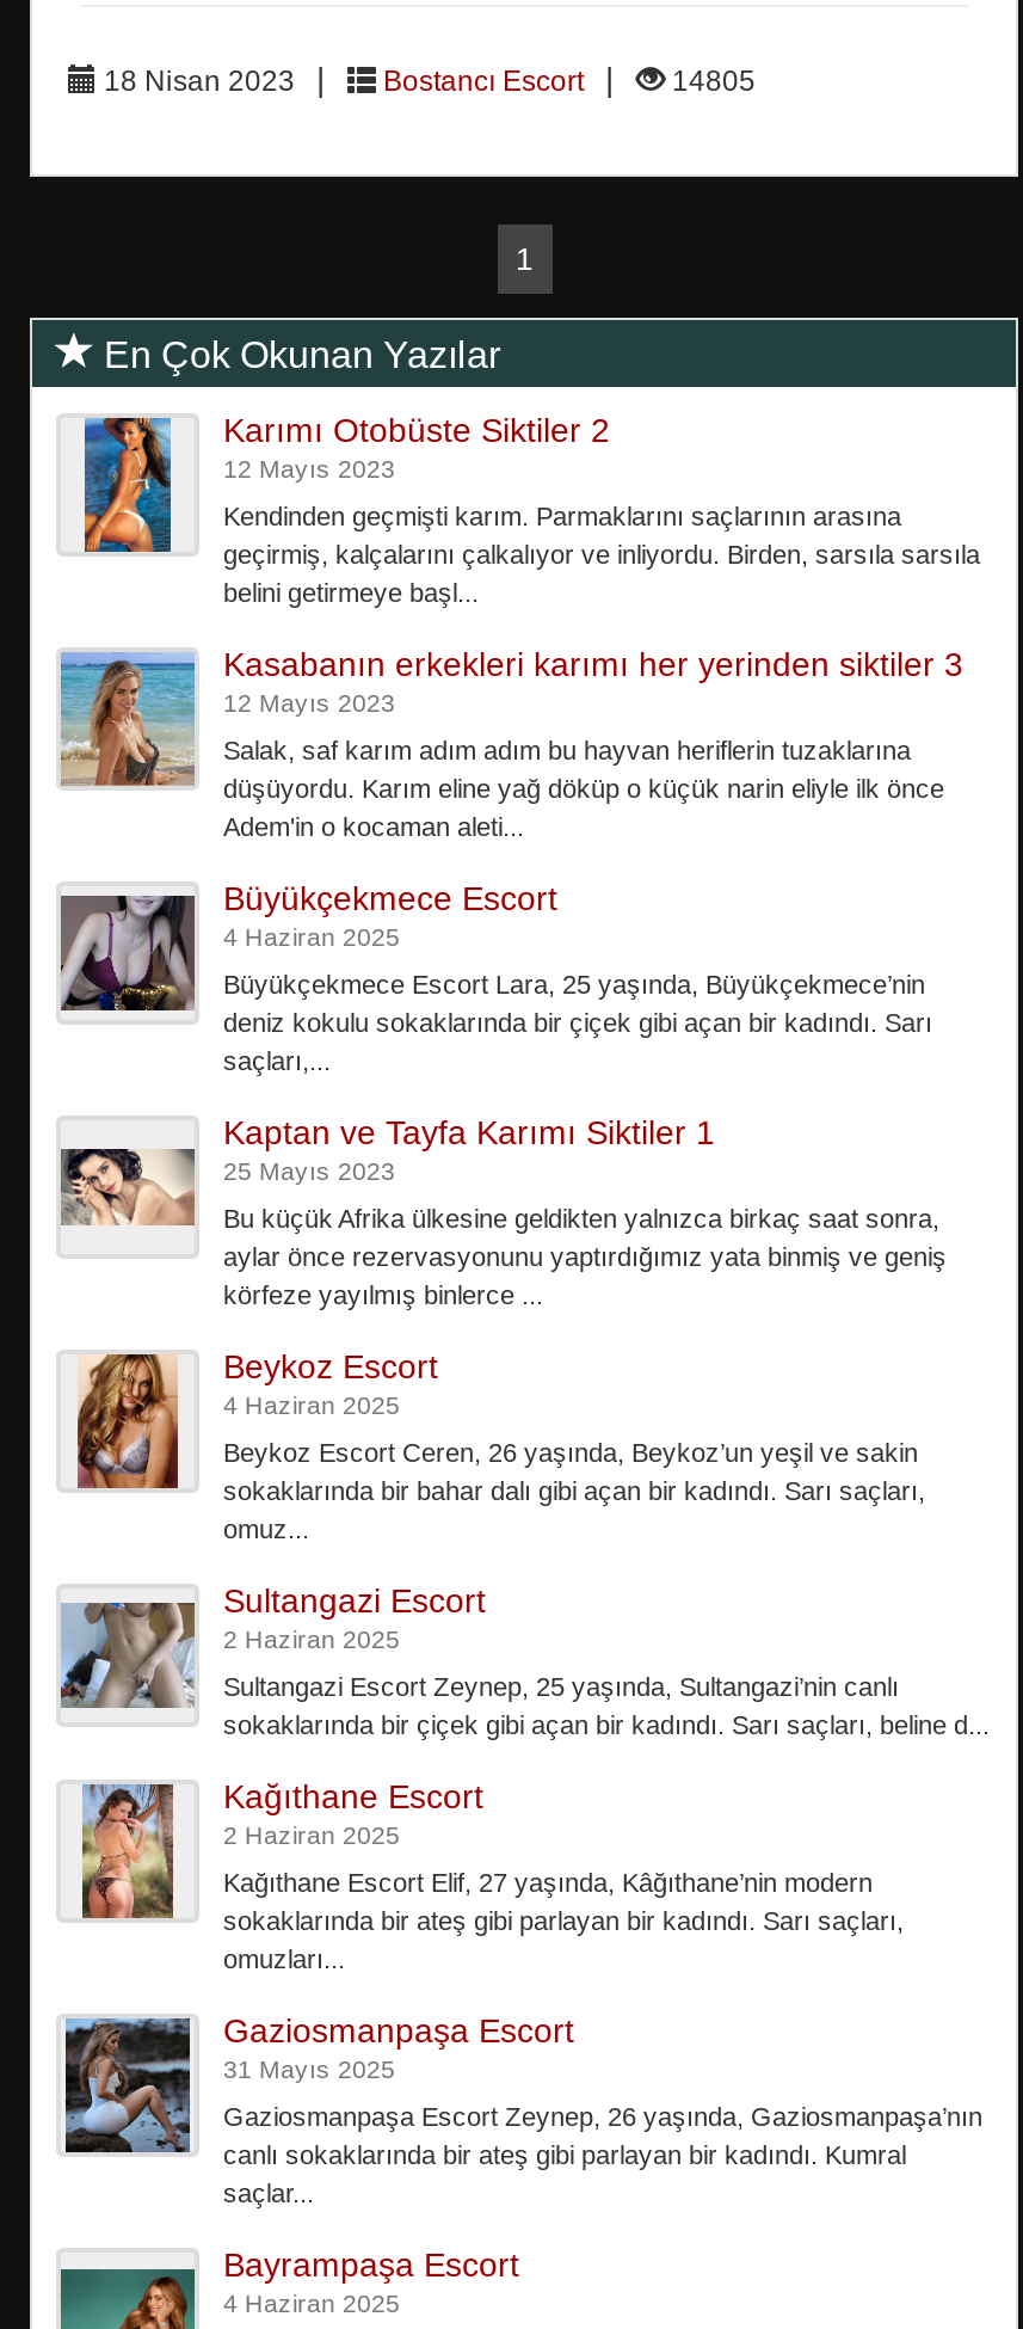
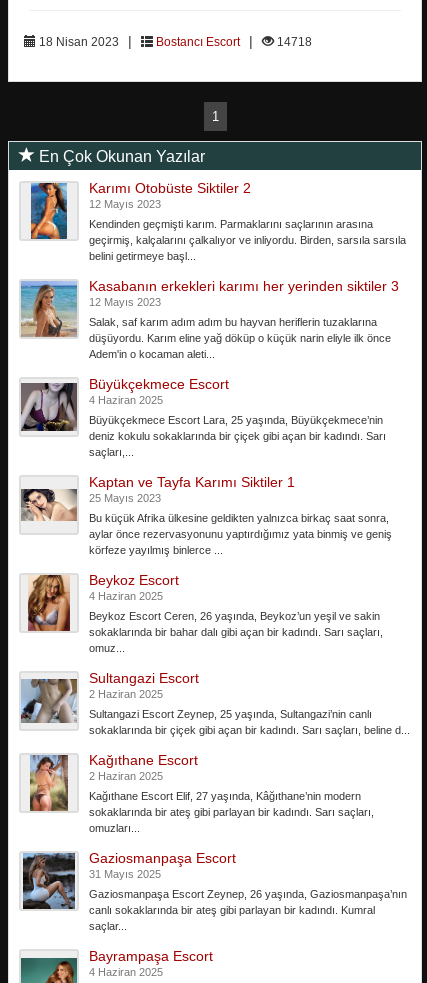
- 14805
+ 14718
